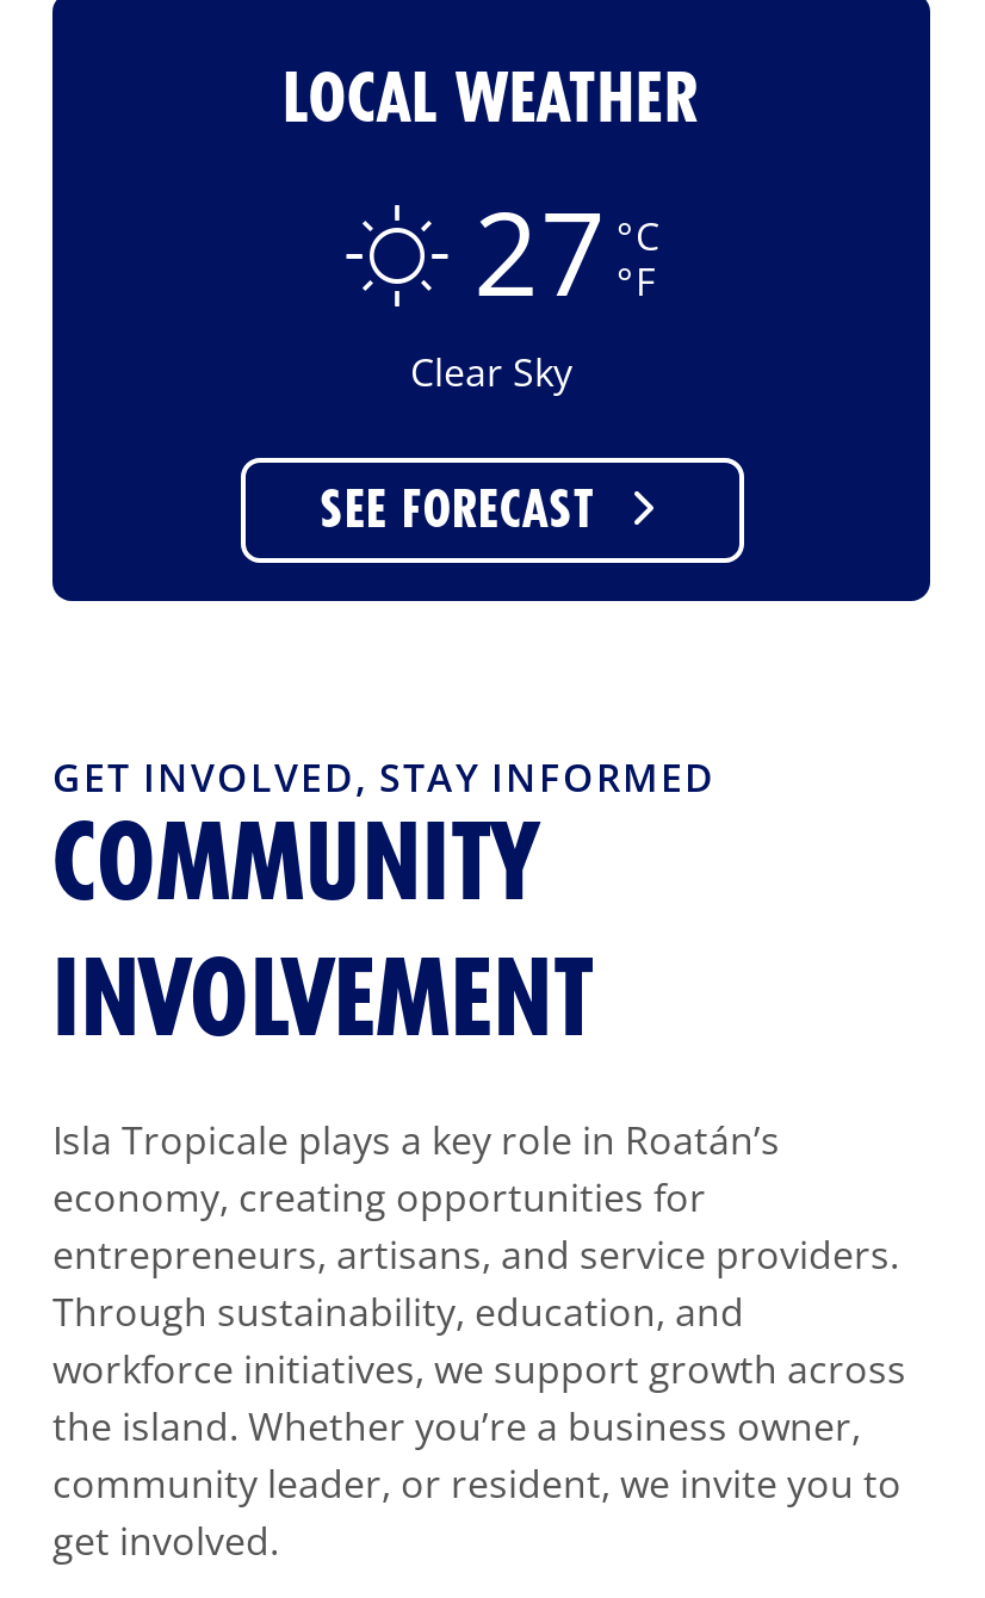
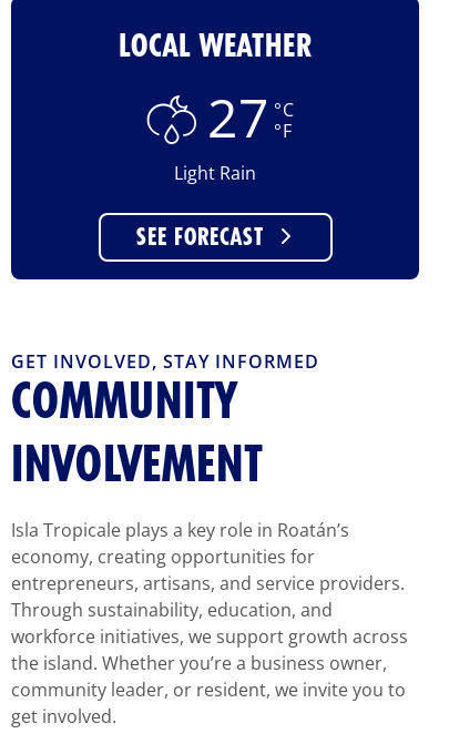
- [image]
- Clear Sky
+ [image]
+ Light Rain
